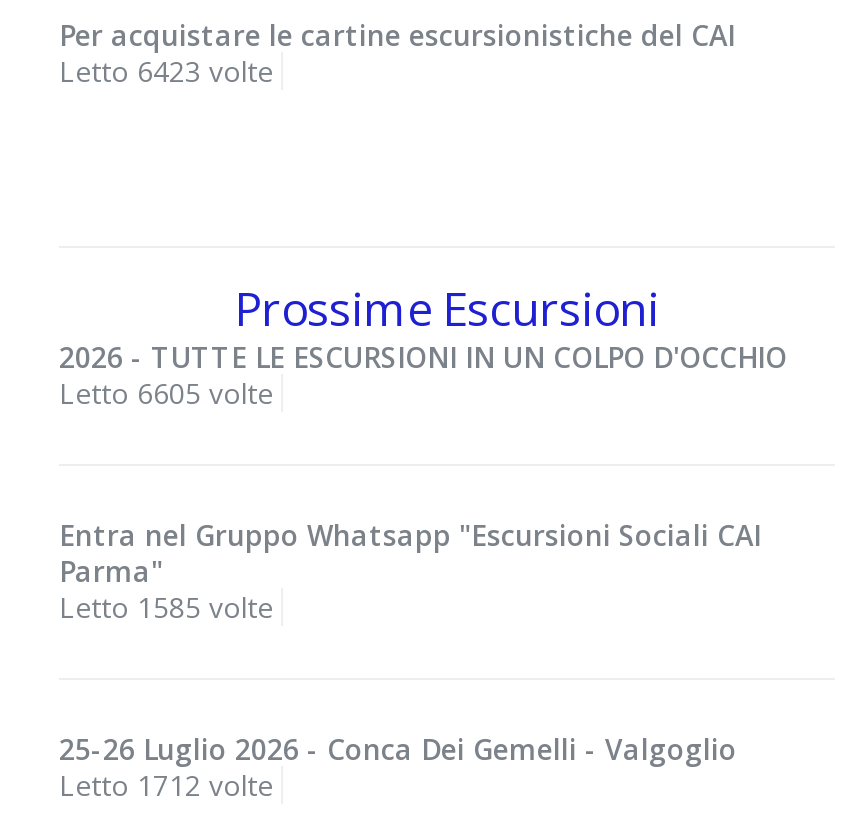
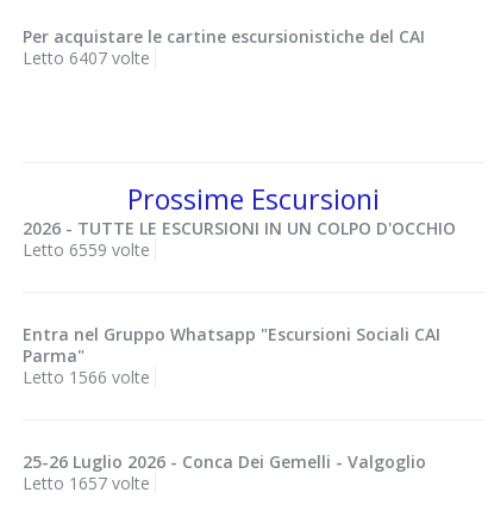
- Letto 6423 volte
+ Letto 6407 volte

- Letto 6605 volte
+ Letto 6559 volte

- Letto 1585 volte
+ Letto 1566 volte

- Letto 1712 volte
+ Letto 1657 volte
